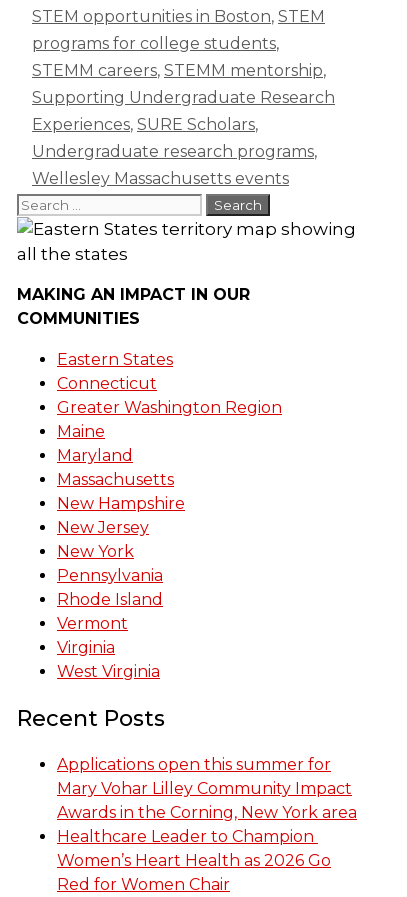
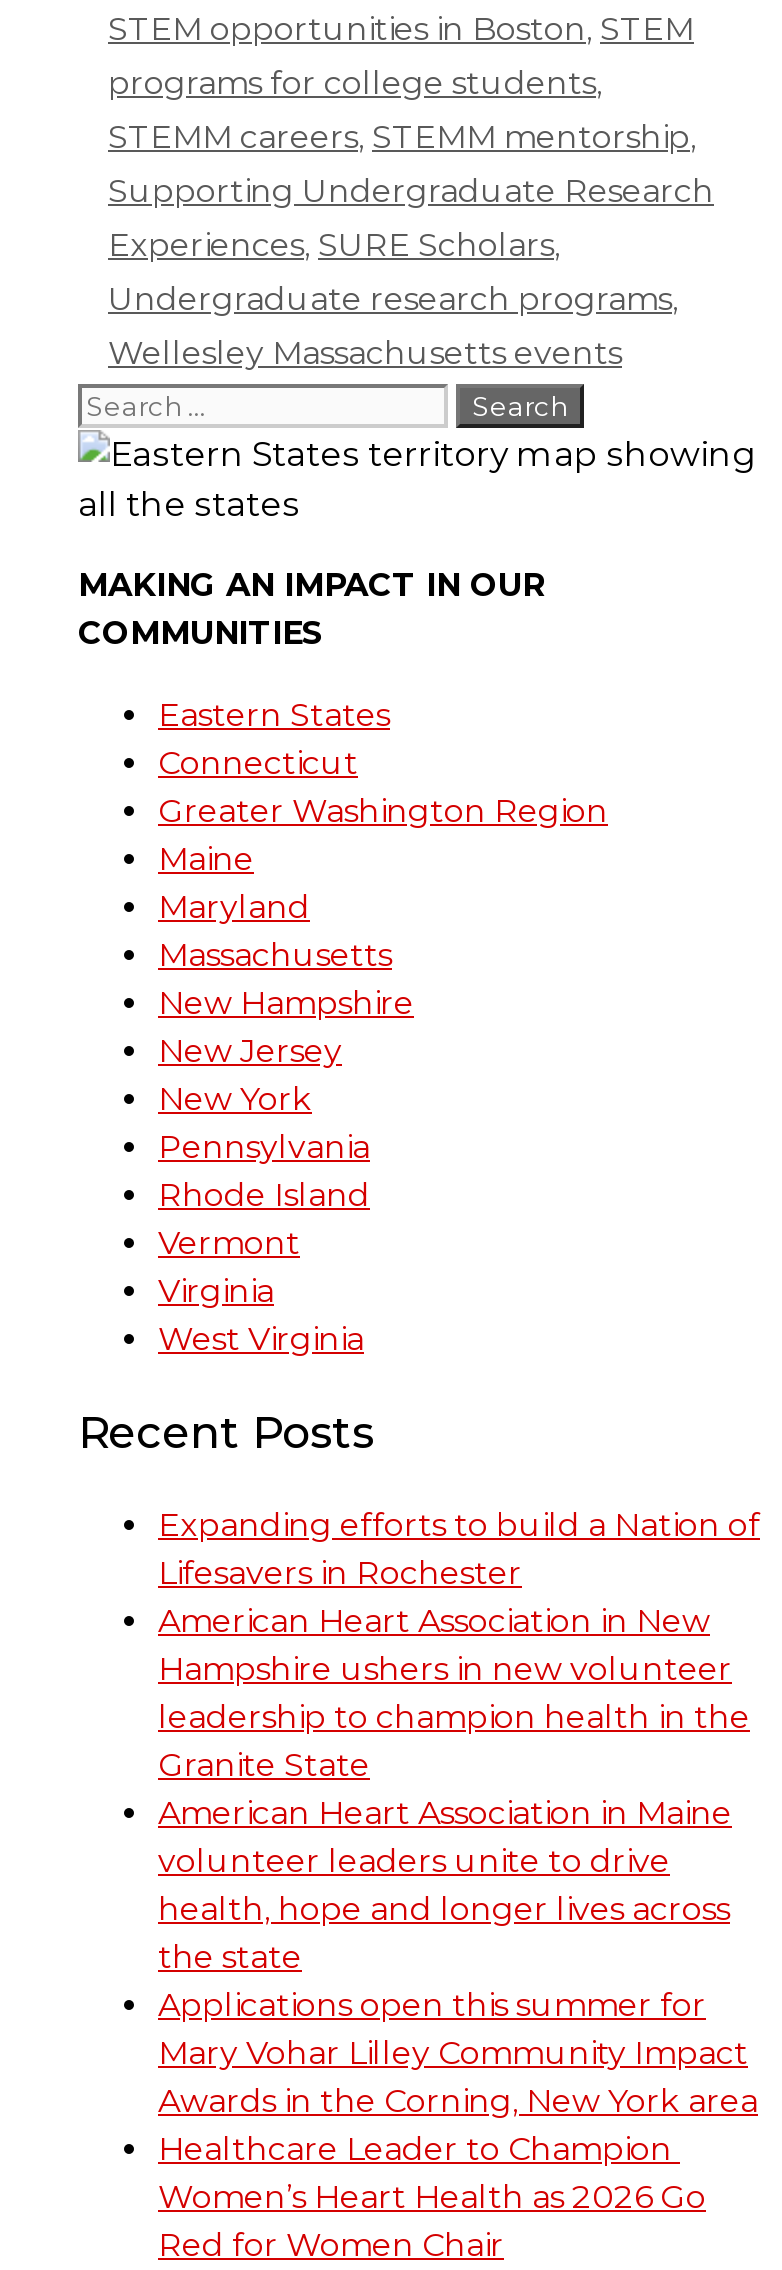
+ Expanding efforts to build a Nation of
+ Lifesavers in Rochester
+ American Heart Association in New
+ Hampshire ushers in new volunteer
+ leadership to champion health in the
+ Granite State
+ American Heart Association in Maine
+ volunteer leaders unite to drive
+ health, hope and longer lives across
+ the state
